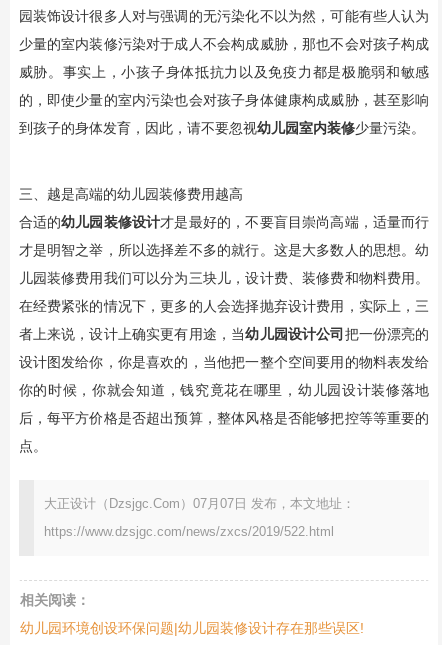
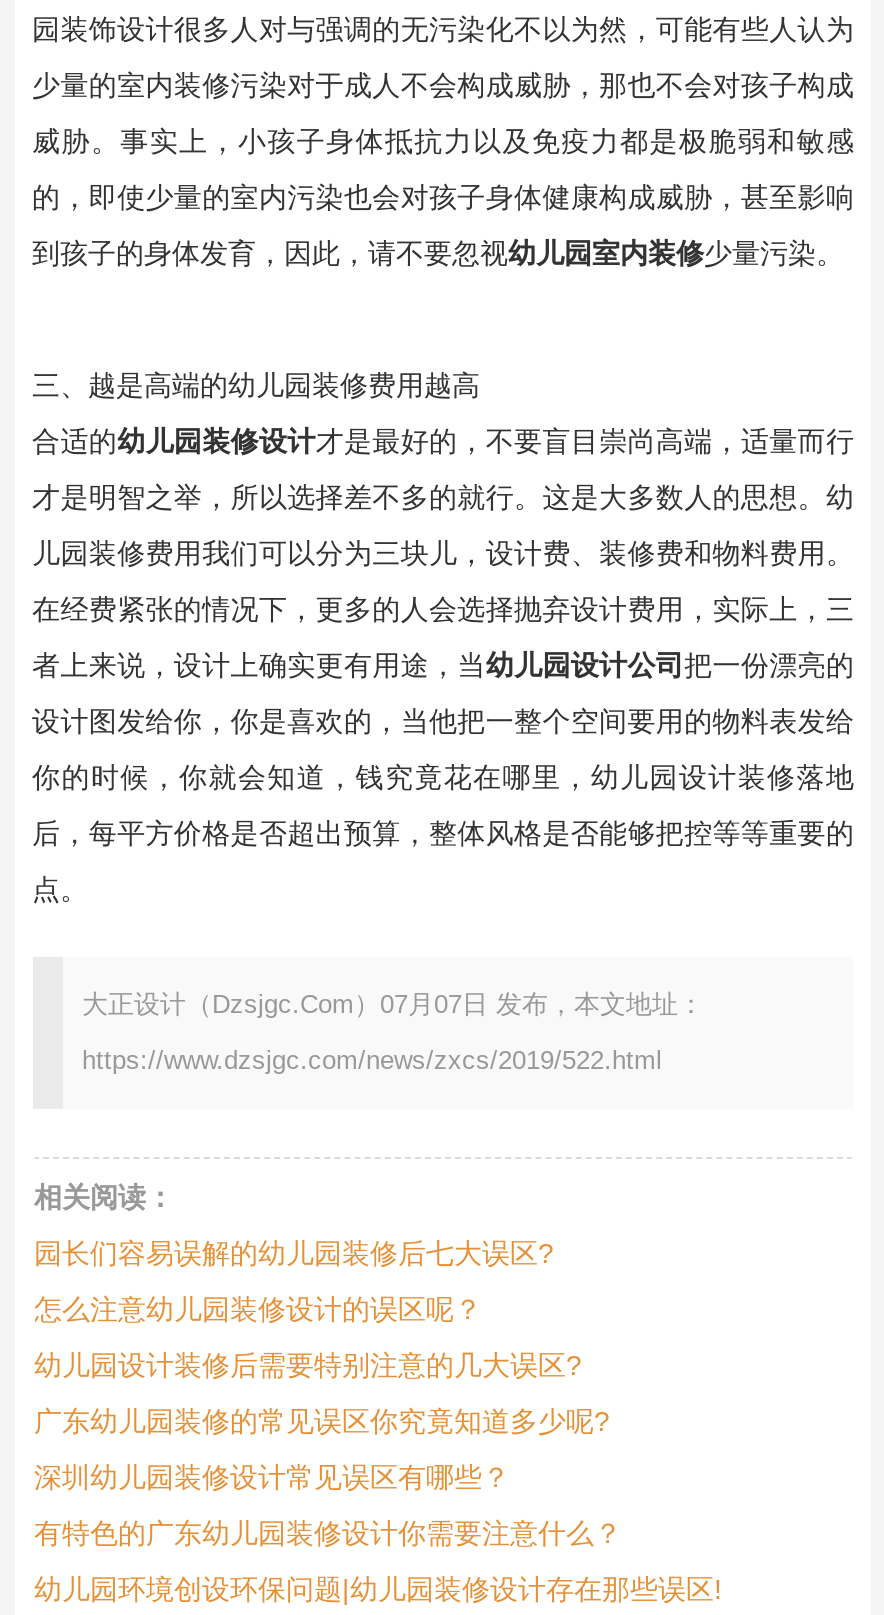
+ 园长们容易误解的幼儿园装修后七大误区?
+ 怎么注意幼儿园装修设计的误区呢？
+ 幼儿园设计装修后需要特别注意的几大误区?
+ 广东幼儿园装修的常见误区你究竟知道多少呢?
+ 深圳幼儿园装修设计常见误区有哪些？
+ 有特色的广东幼儿园装修设计你需要注意什么？
